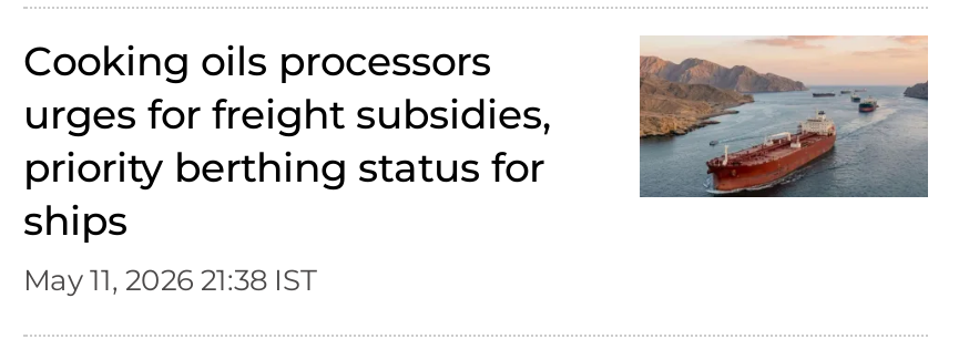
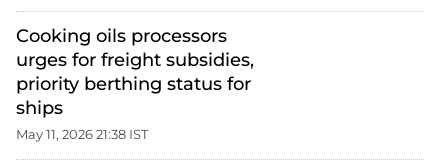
- [image]
